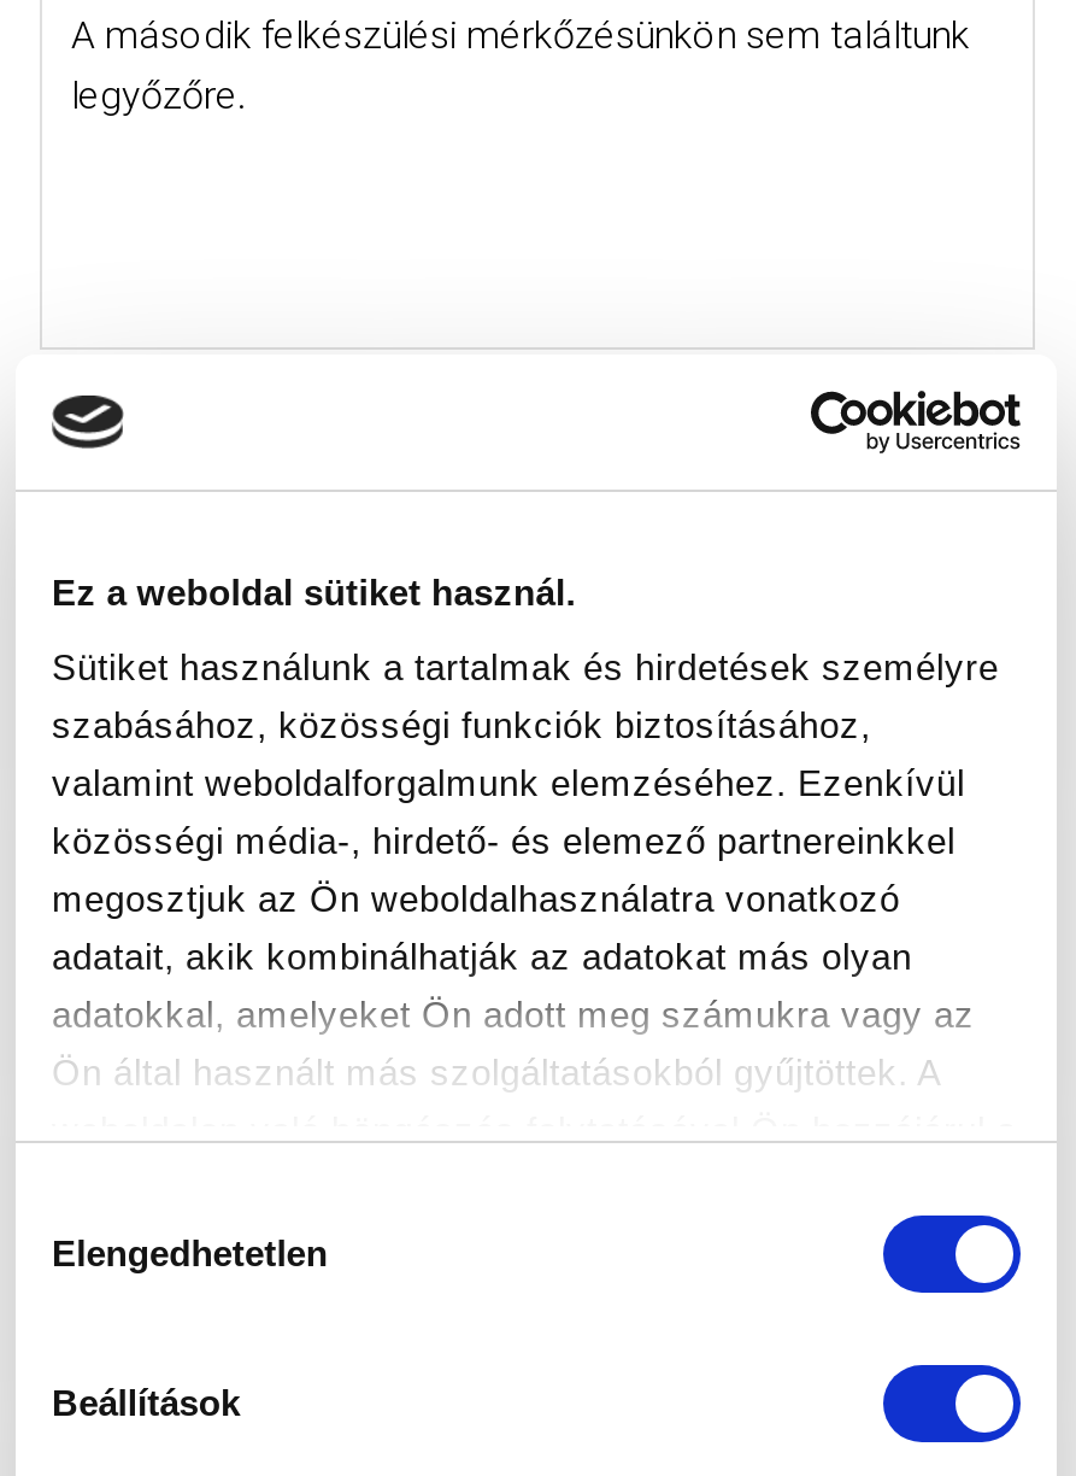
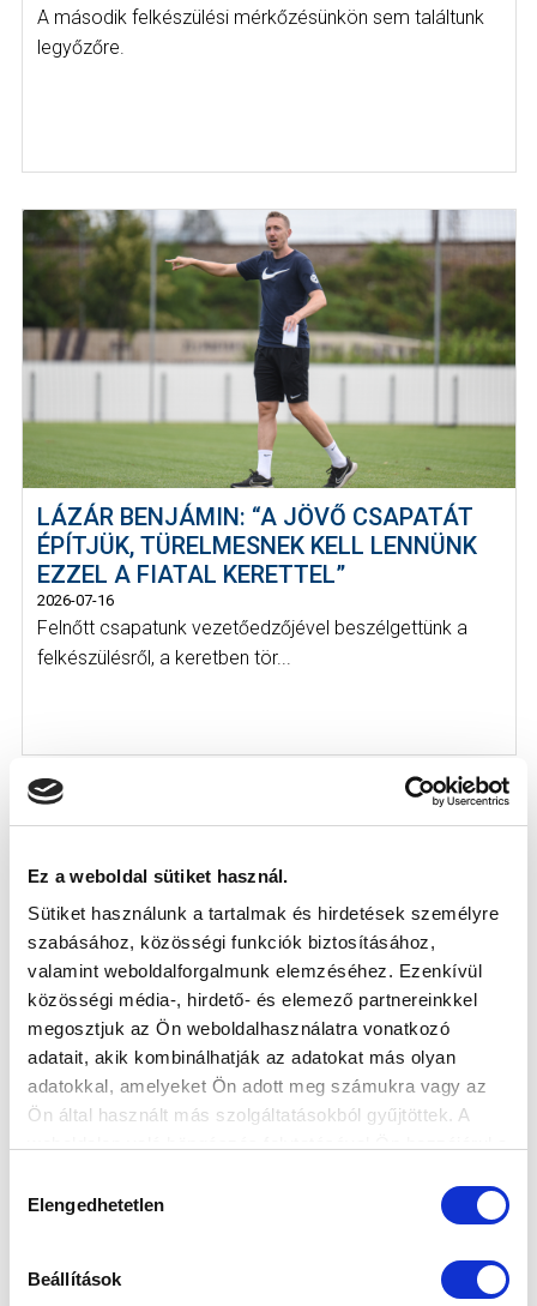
+ [image]
+ LÁZÁR BENJÁMIN: “A JÖVŐ CSAPATÁT
+ ÉPÍTJÜK, TÜRELMESNEK KELL LENNÜNK
+ EZZEL A FIATAL KERETTEL”
+ 2026-07-16
+ Felnőtt csapatunk vezetőedzőjével beszélgettünk a
+ felkészülésről, a keretben tör...
